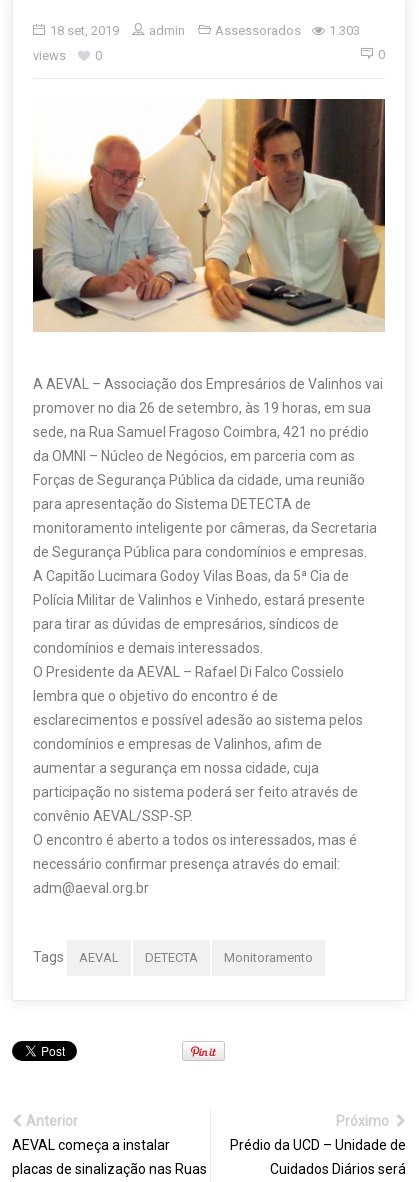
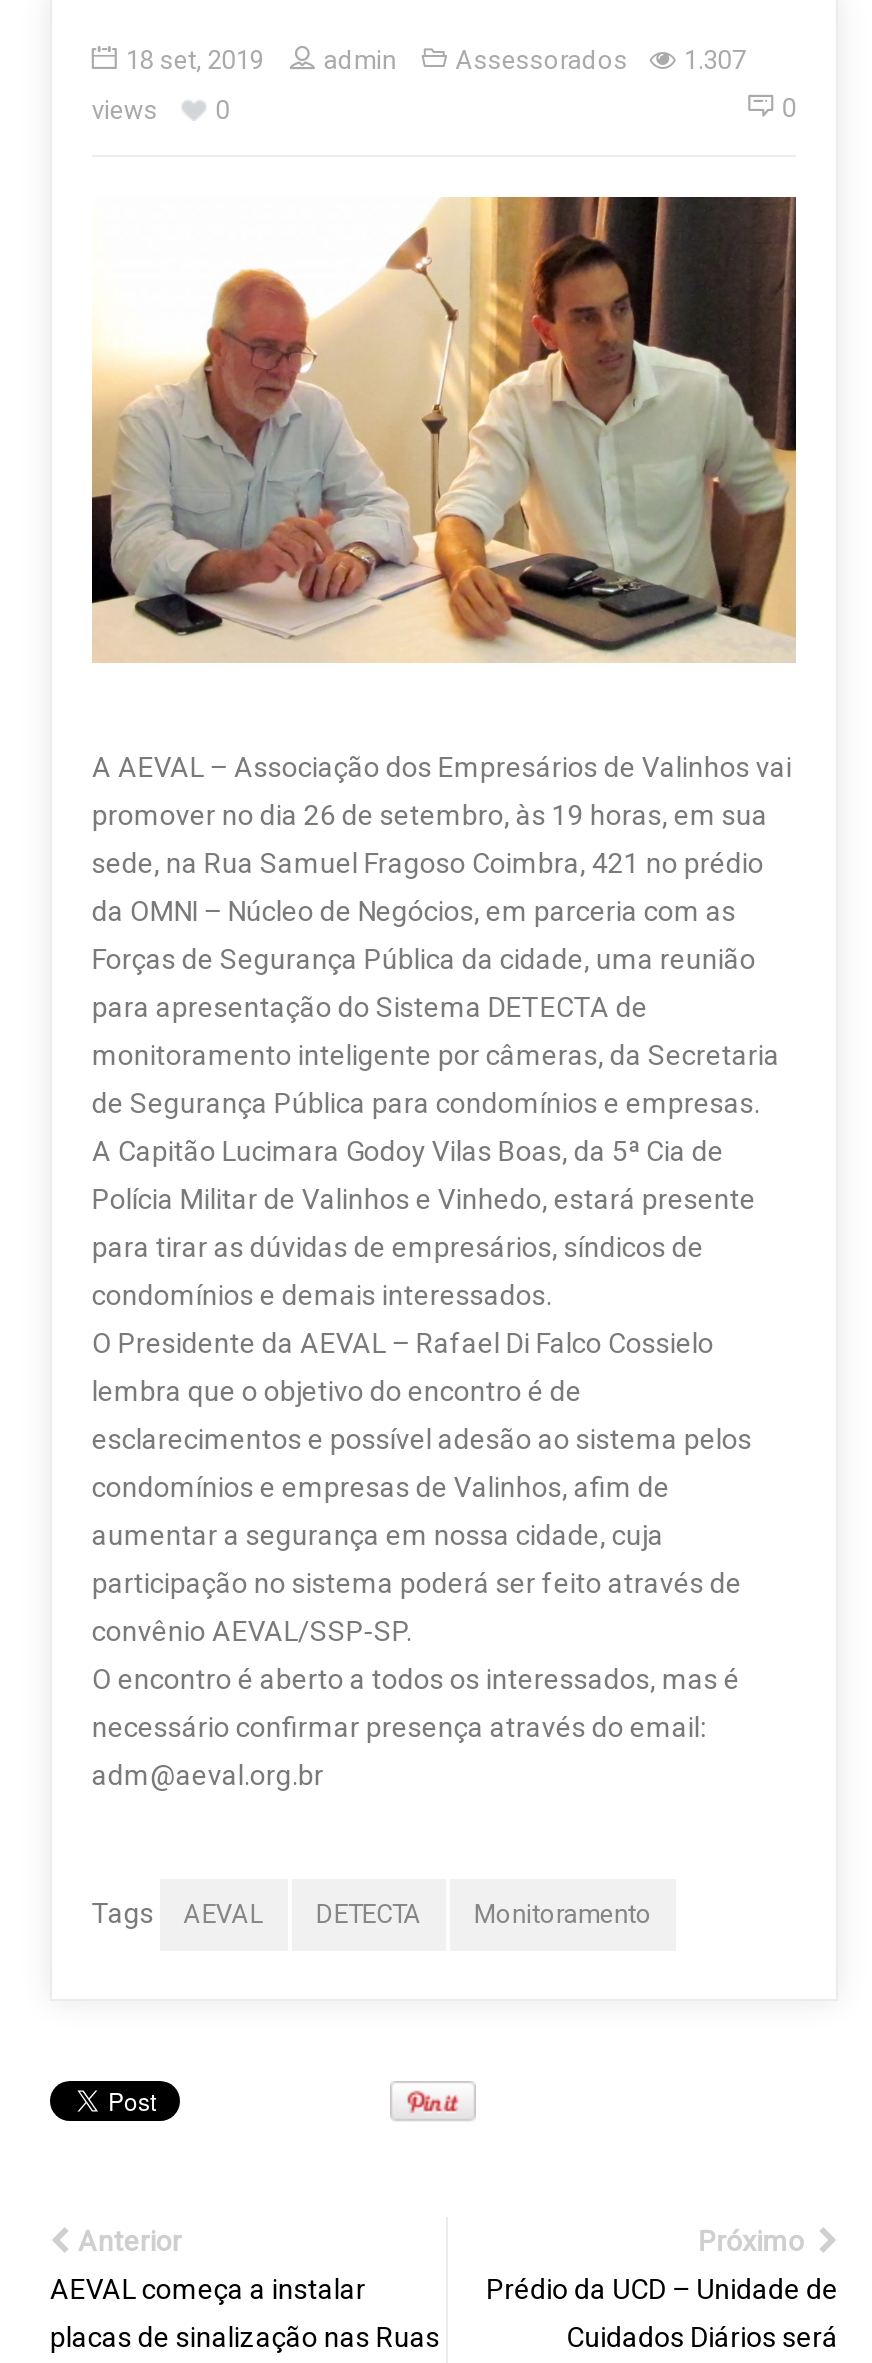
- 18 set, 2019 admin Assessorados 1.303
+ 18 set, 2019 admin Assessorados 1.307
